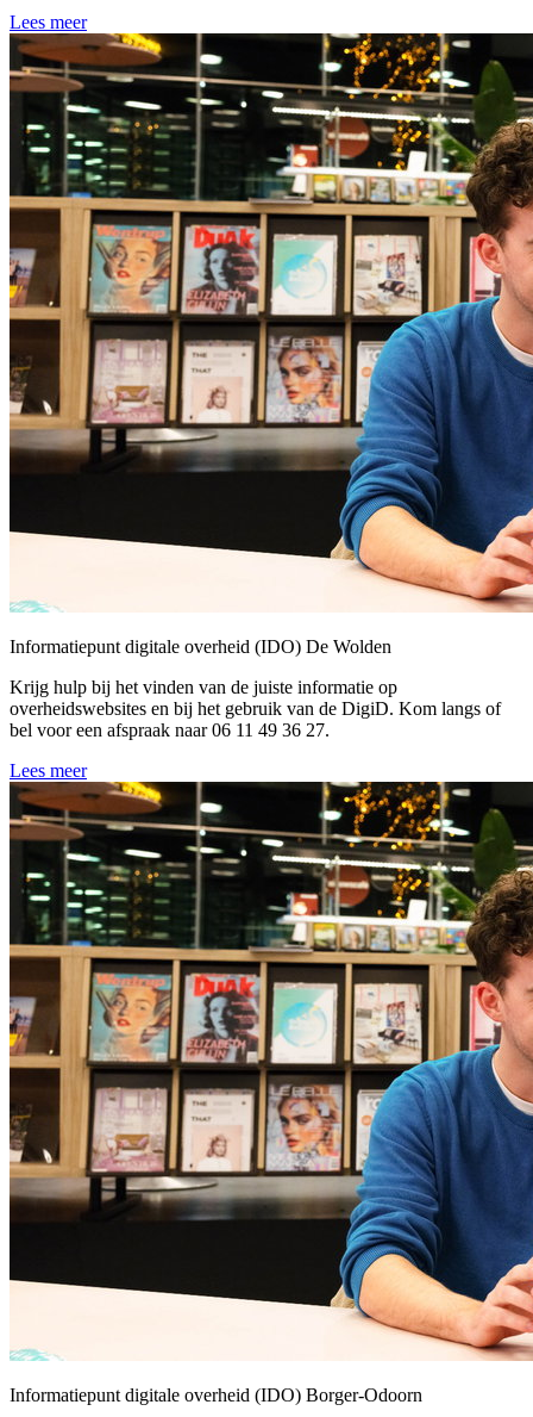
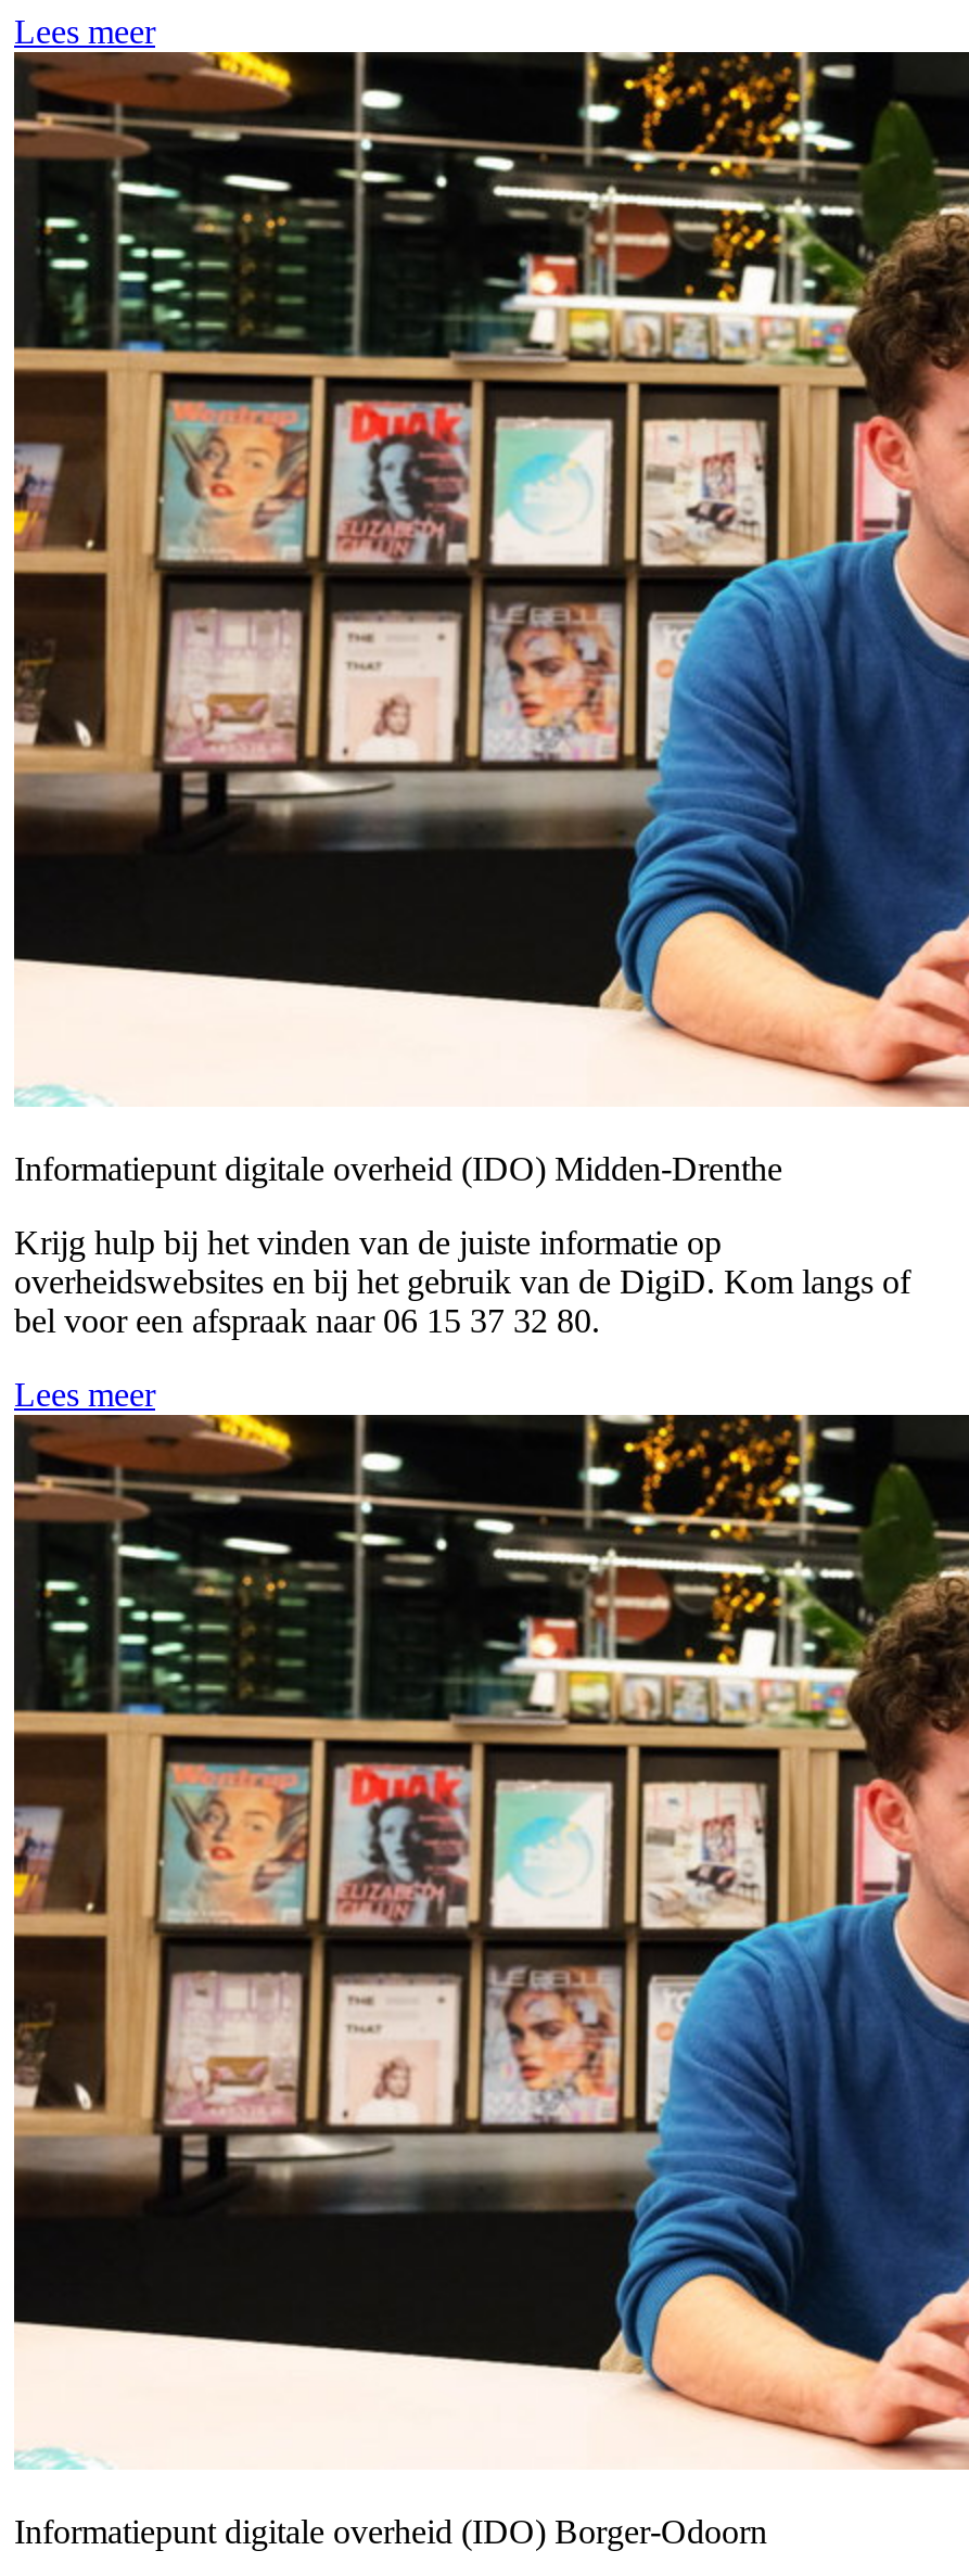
- Informatiepunt digitale overheid (IDO) De Wolden
+ Informatiepunt digitale overheid (IDO) Midden-Drenthe

- bel voor een afspraak naar 06 11 49 36 27.
+ bel voor een afspraak naar 06 15 37 32 80.
